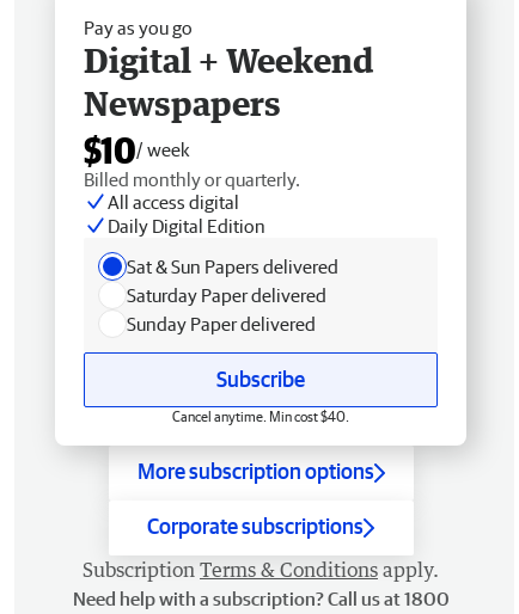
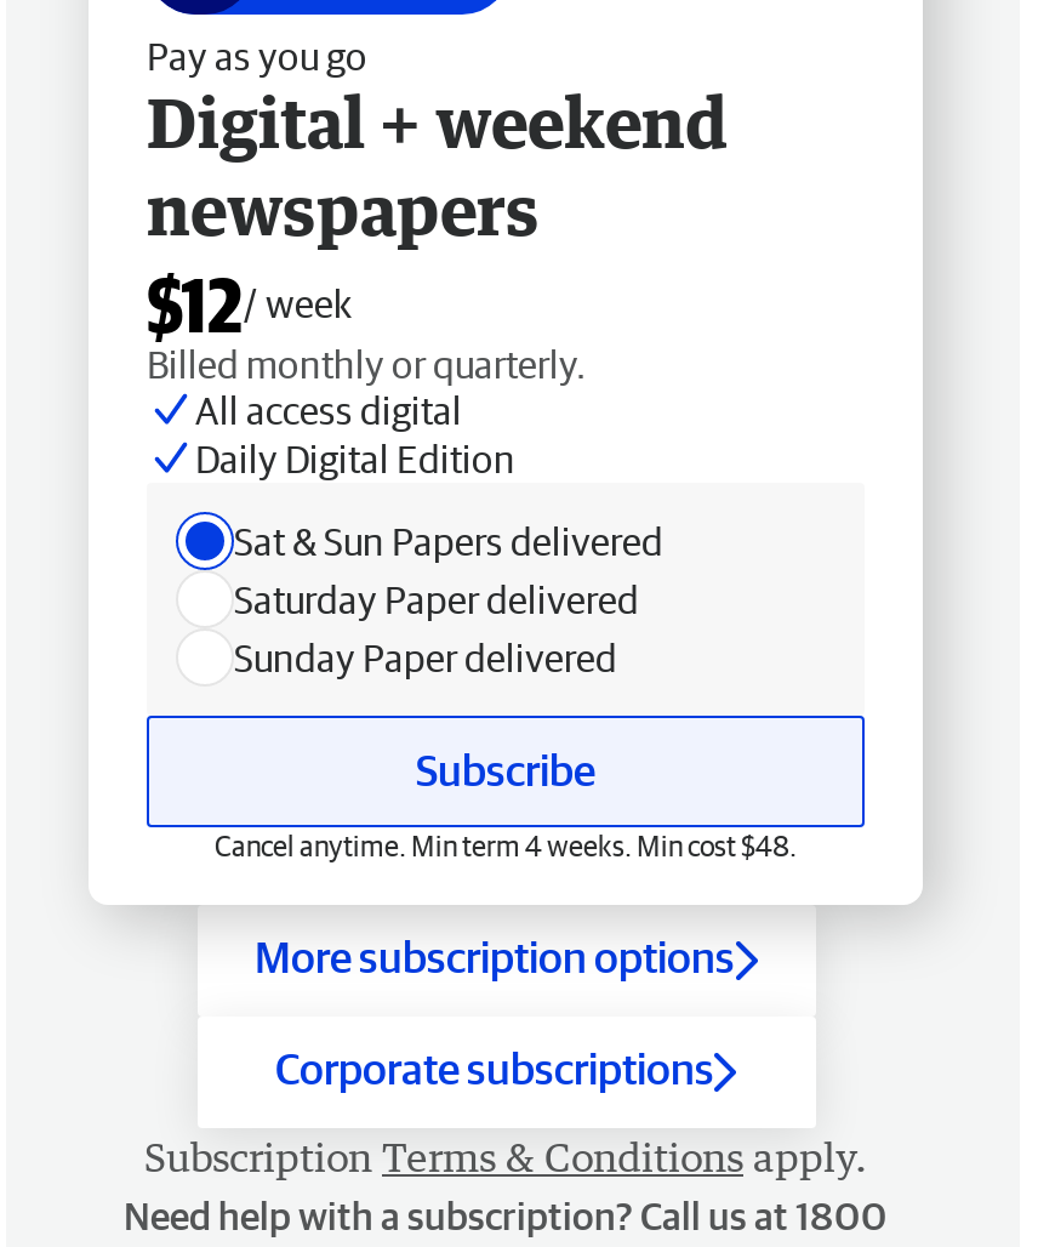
- Digital + Weekend
- Newspapers
- $10/ week
+ Digital + weekend
+ newspapers
+ $12/ week

- Cancel anytime. Min cost $40.
+ Cancel anytime. Min term 4 weeks. Min cost $48.
